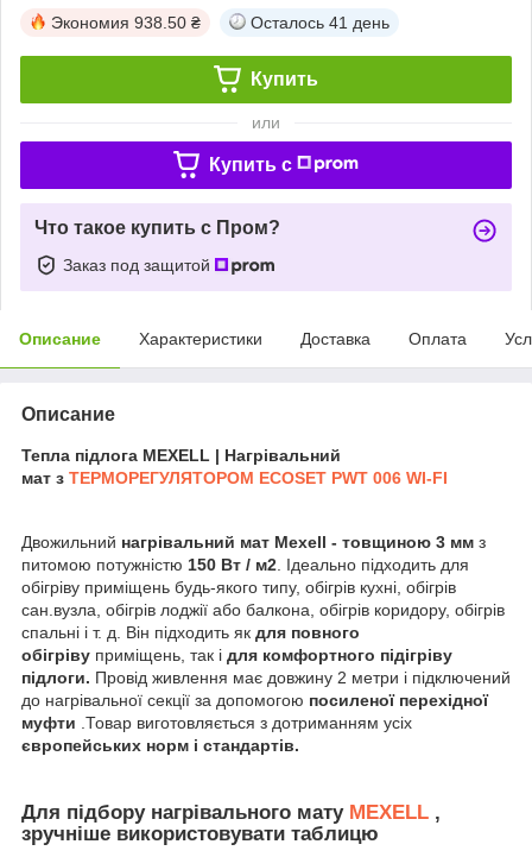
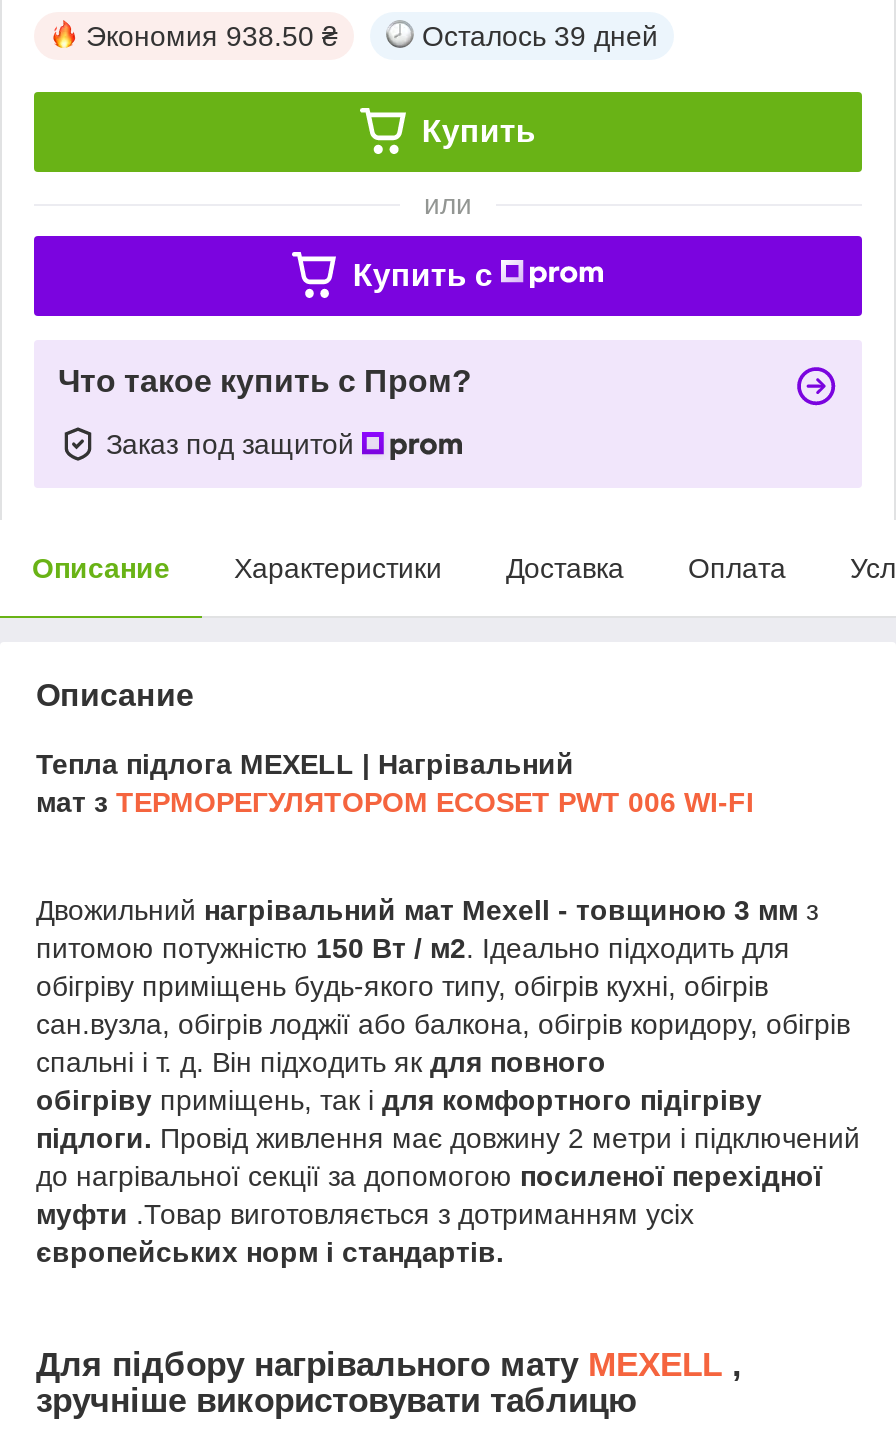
- Осталось 41 день
+ Осталось 39 дней
